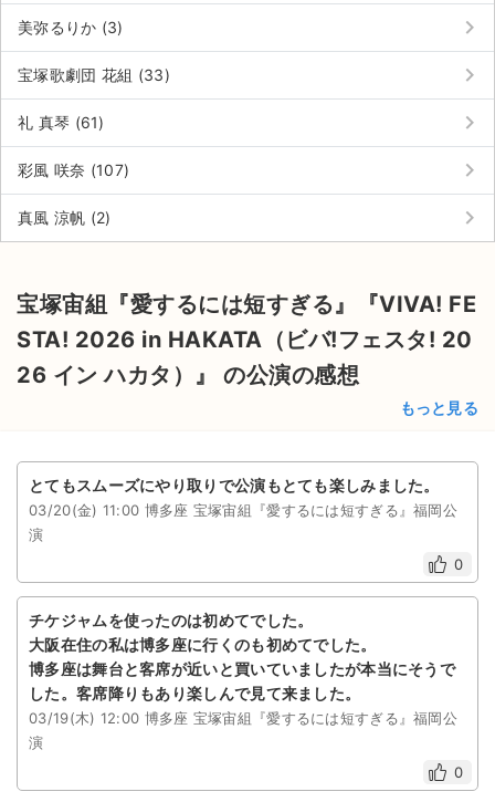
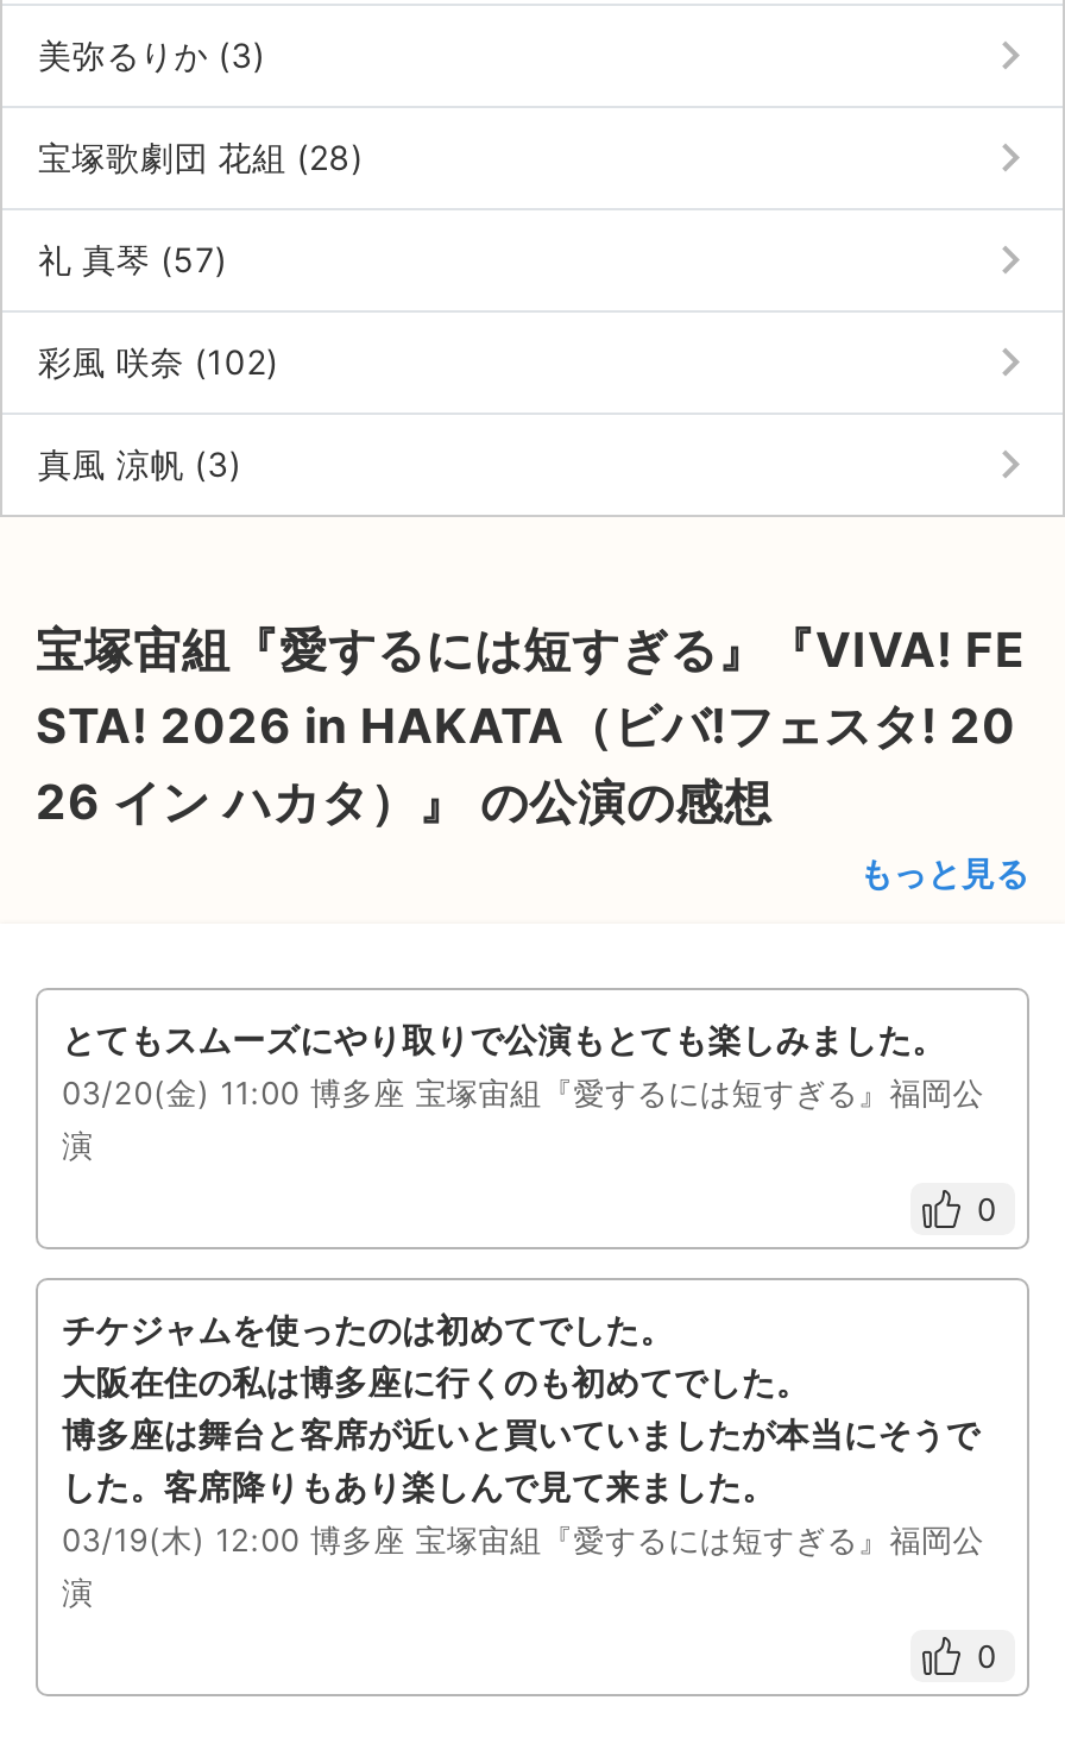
- 宝塚歌劇団 花組 (33)
+ 宝塚歌劇団 花組 (28)

- 礼 真琴 (61)
+ 礼 真琴 (57)

- 彩風 咲奈 (107)
+ 彩風 咲奈 (102)

- 真風 涼帆 (2)
+ 真風 涼帆 (3)
